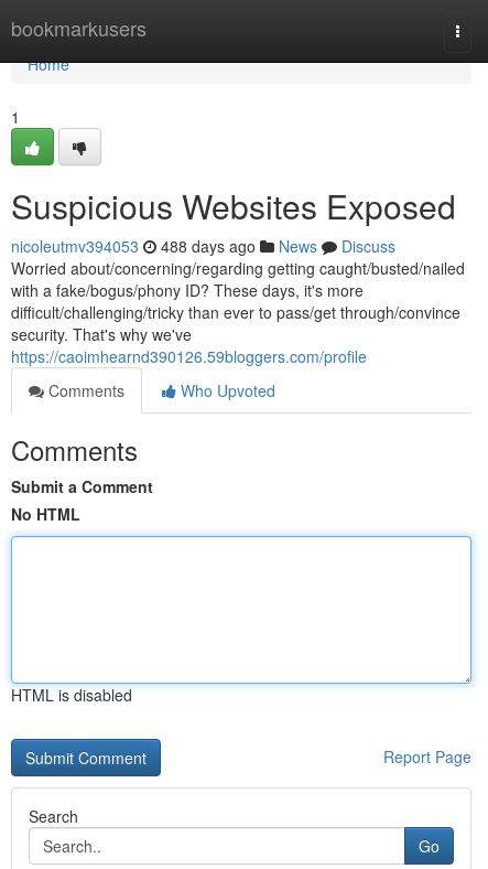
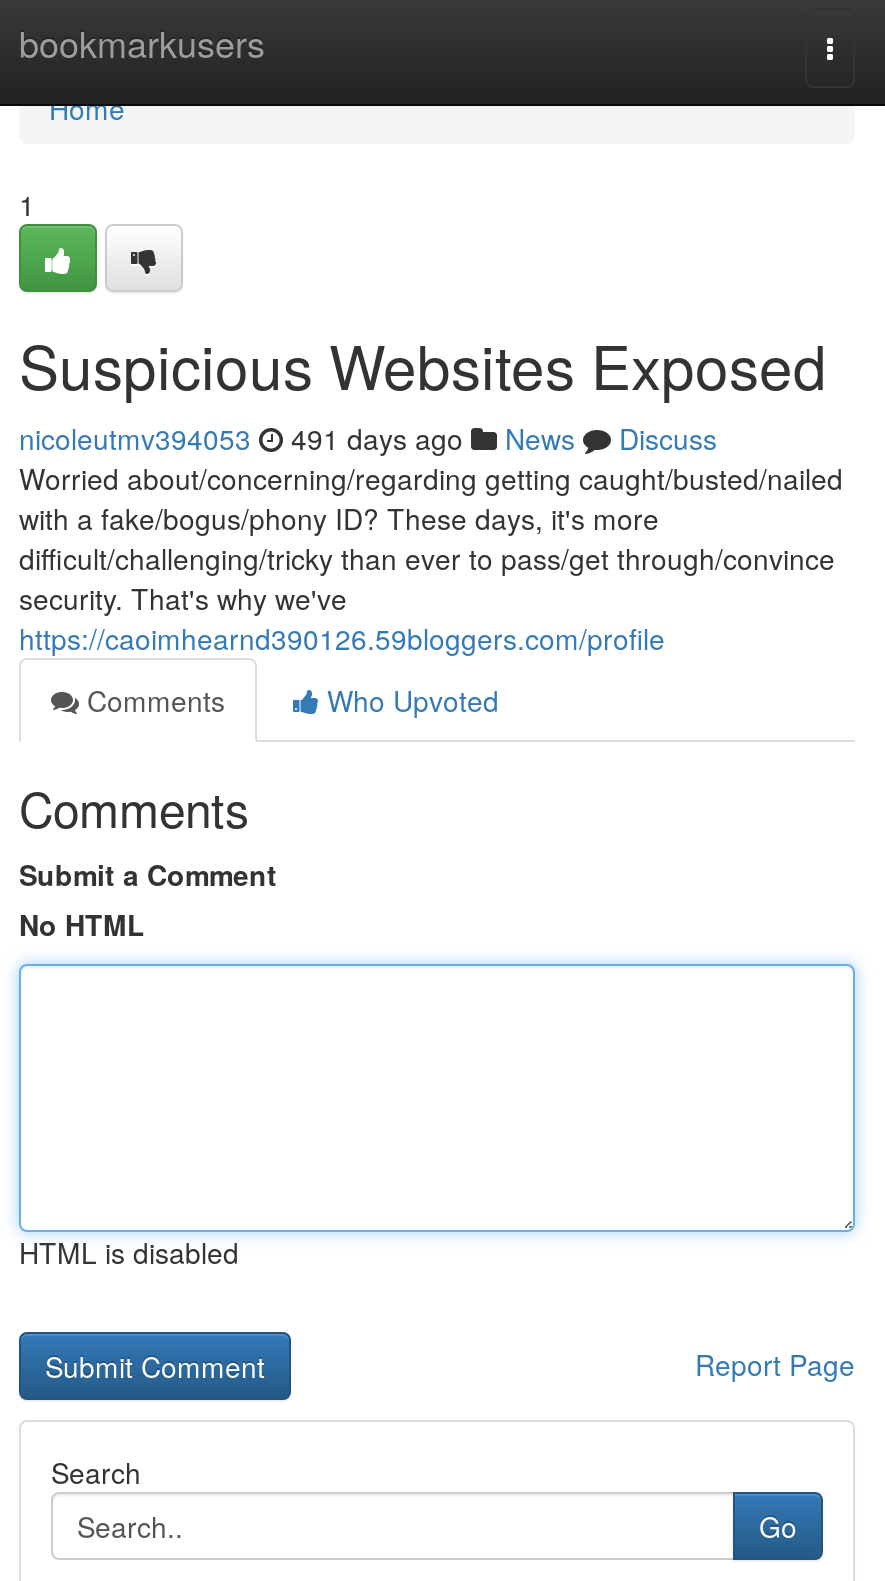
- nicoleutmv394053 488 days ago News Discuss
+ nicoleutmv394053 491 days ago News Discuss
